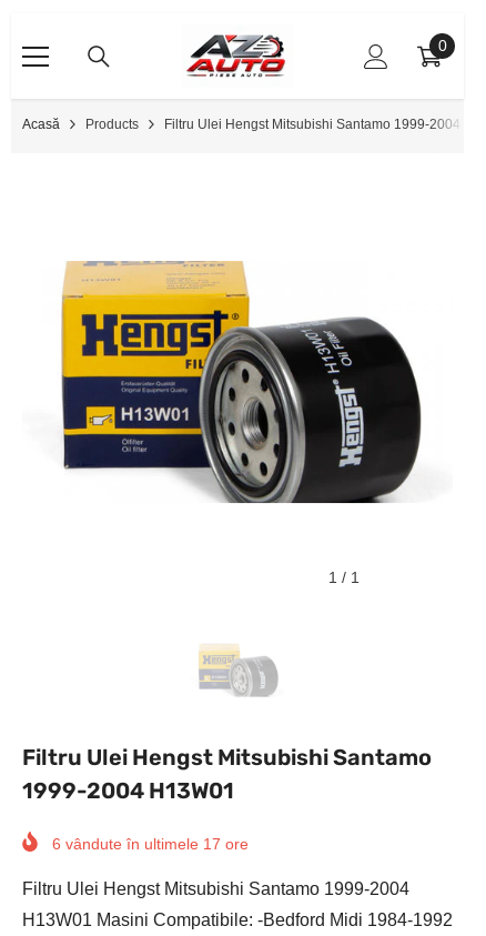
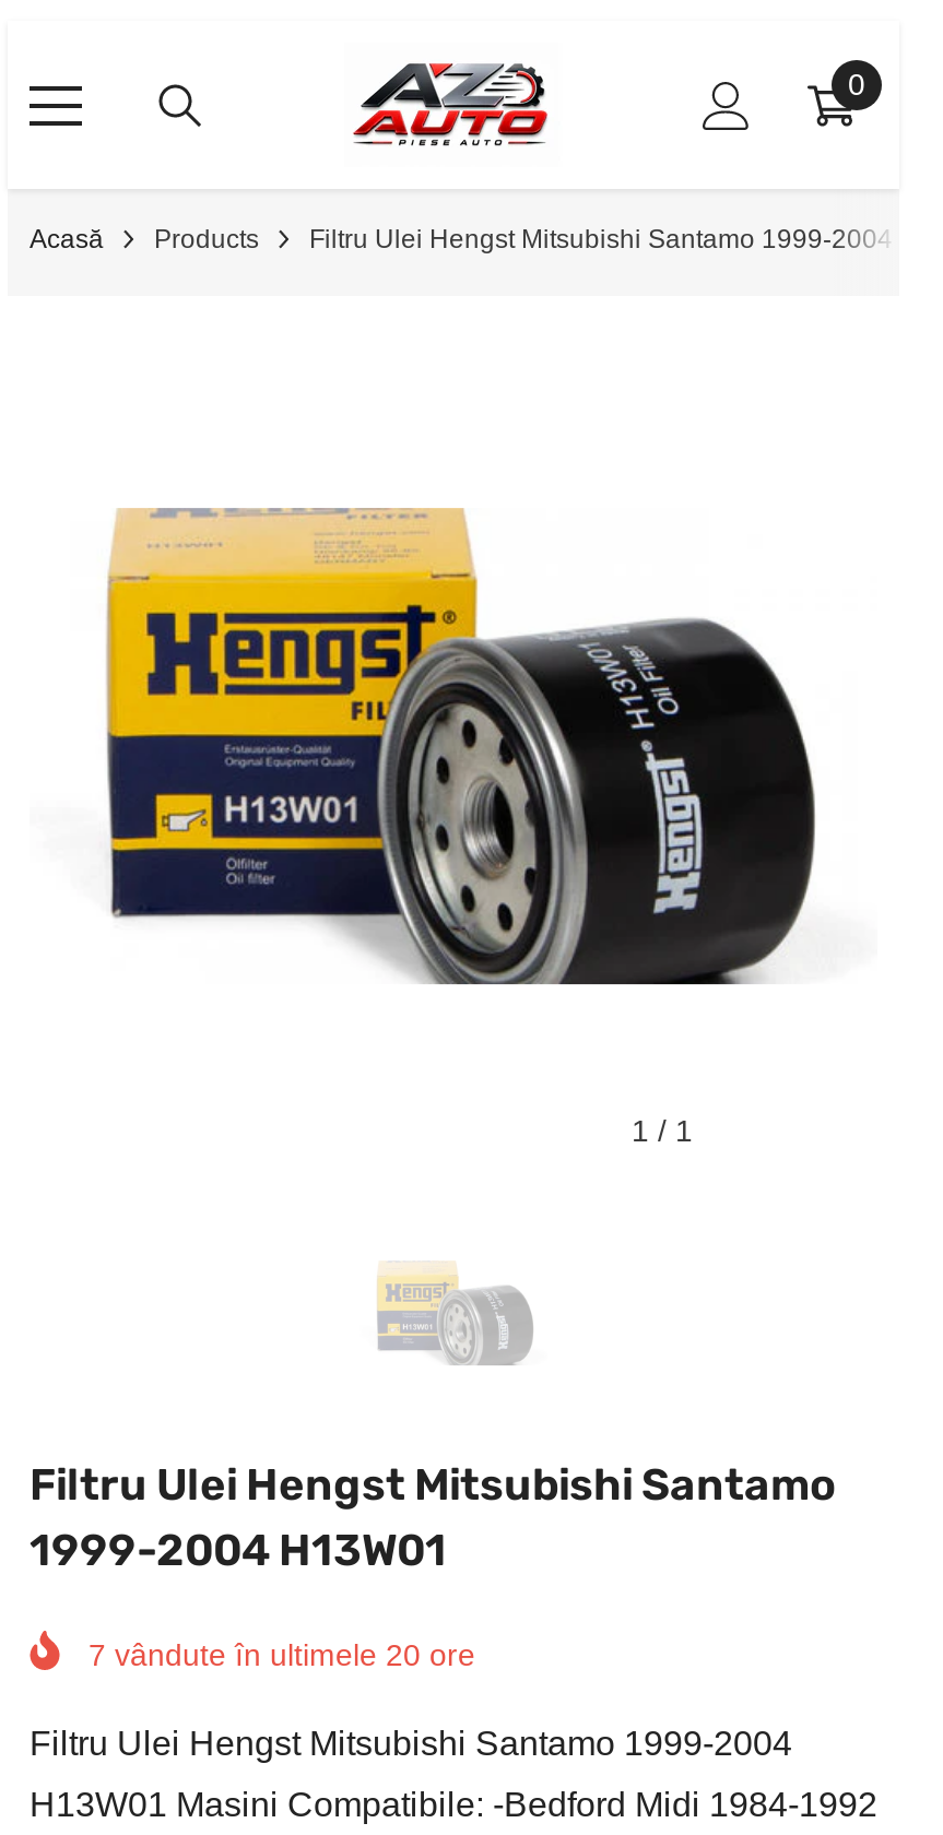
- 6 vândute în ultimele 17 ore
+ 7 vândute în ultimele 20 ore
